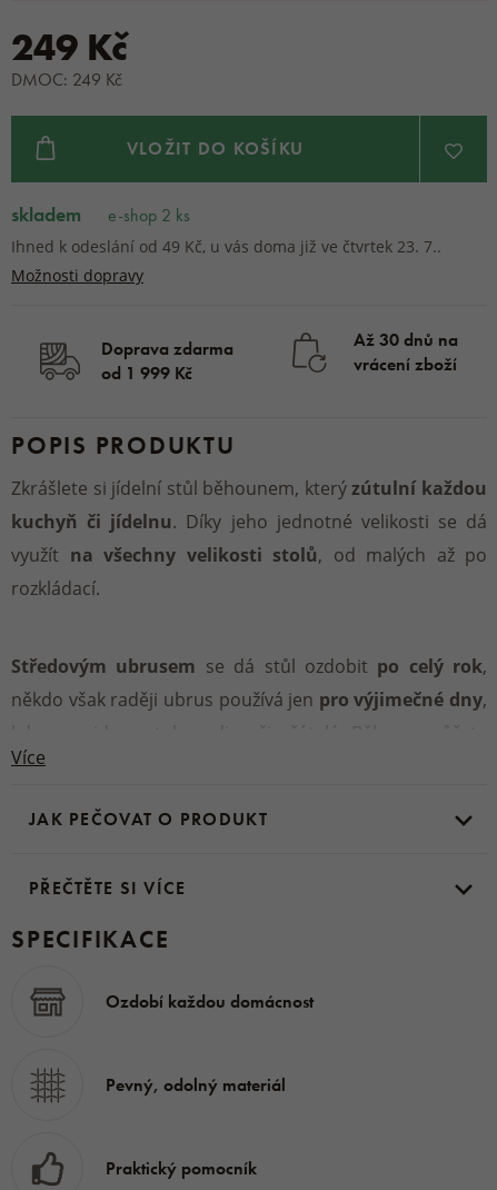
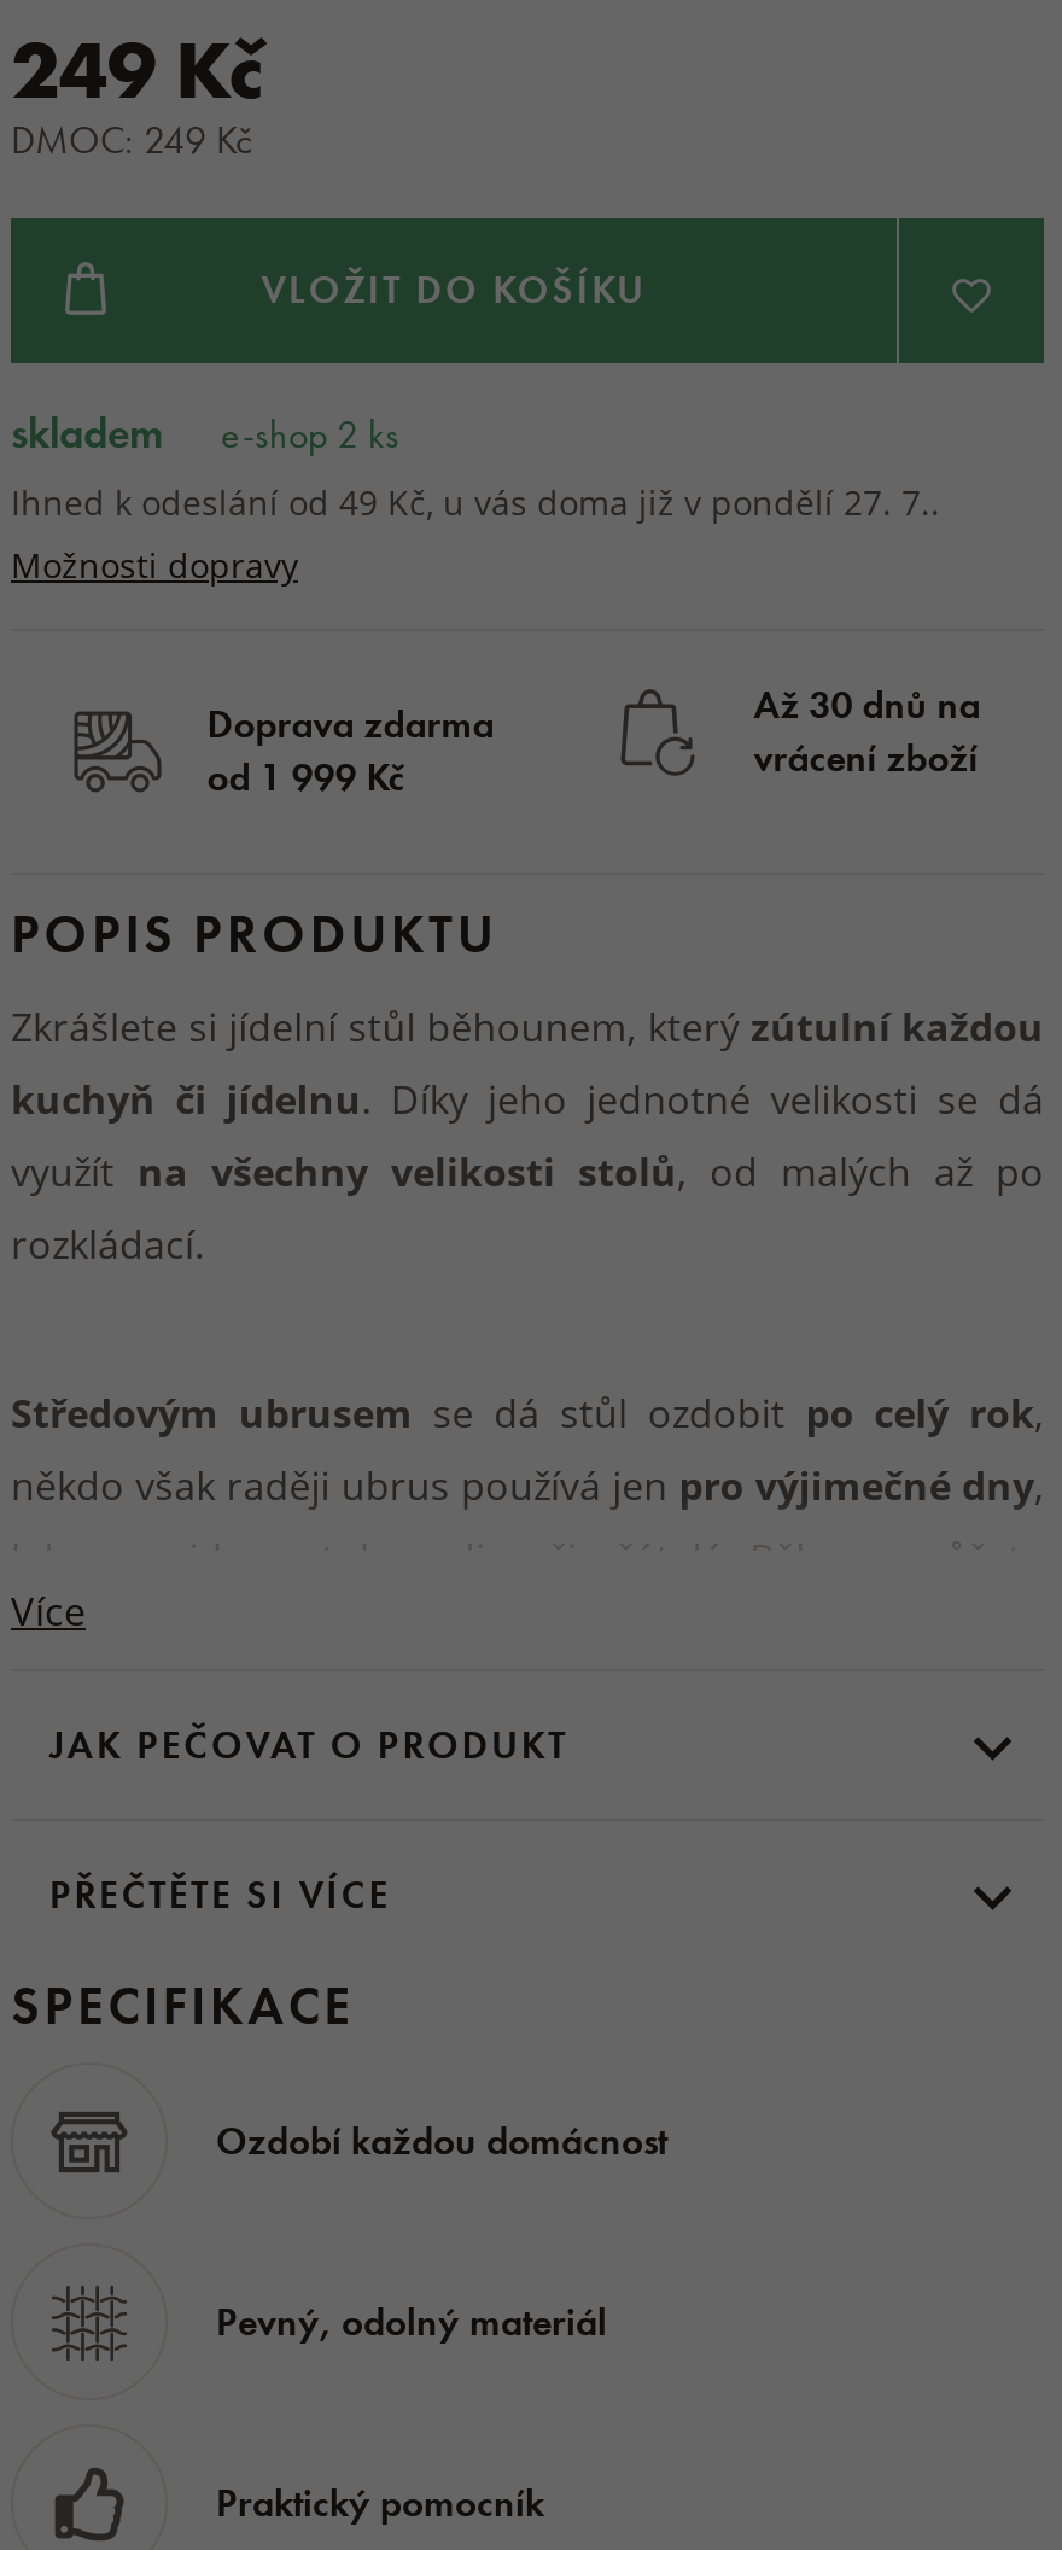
- Ihned k odeslání od 49 Kč, u vás doma již ve čtvrtek 23. 7..
+ Ihned k odeslání od 49 Kč, u vás doma již v pondělí 27. 7..
